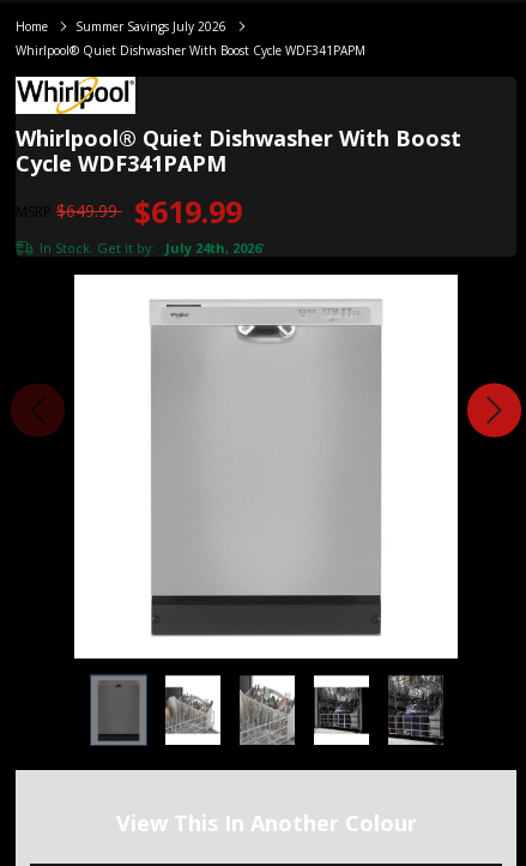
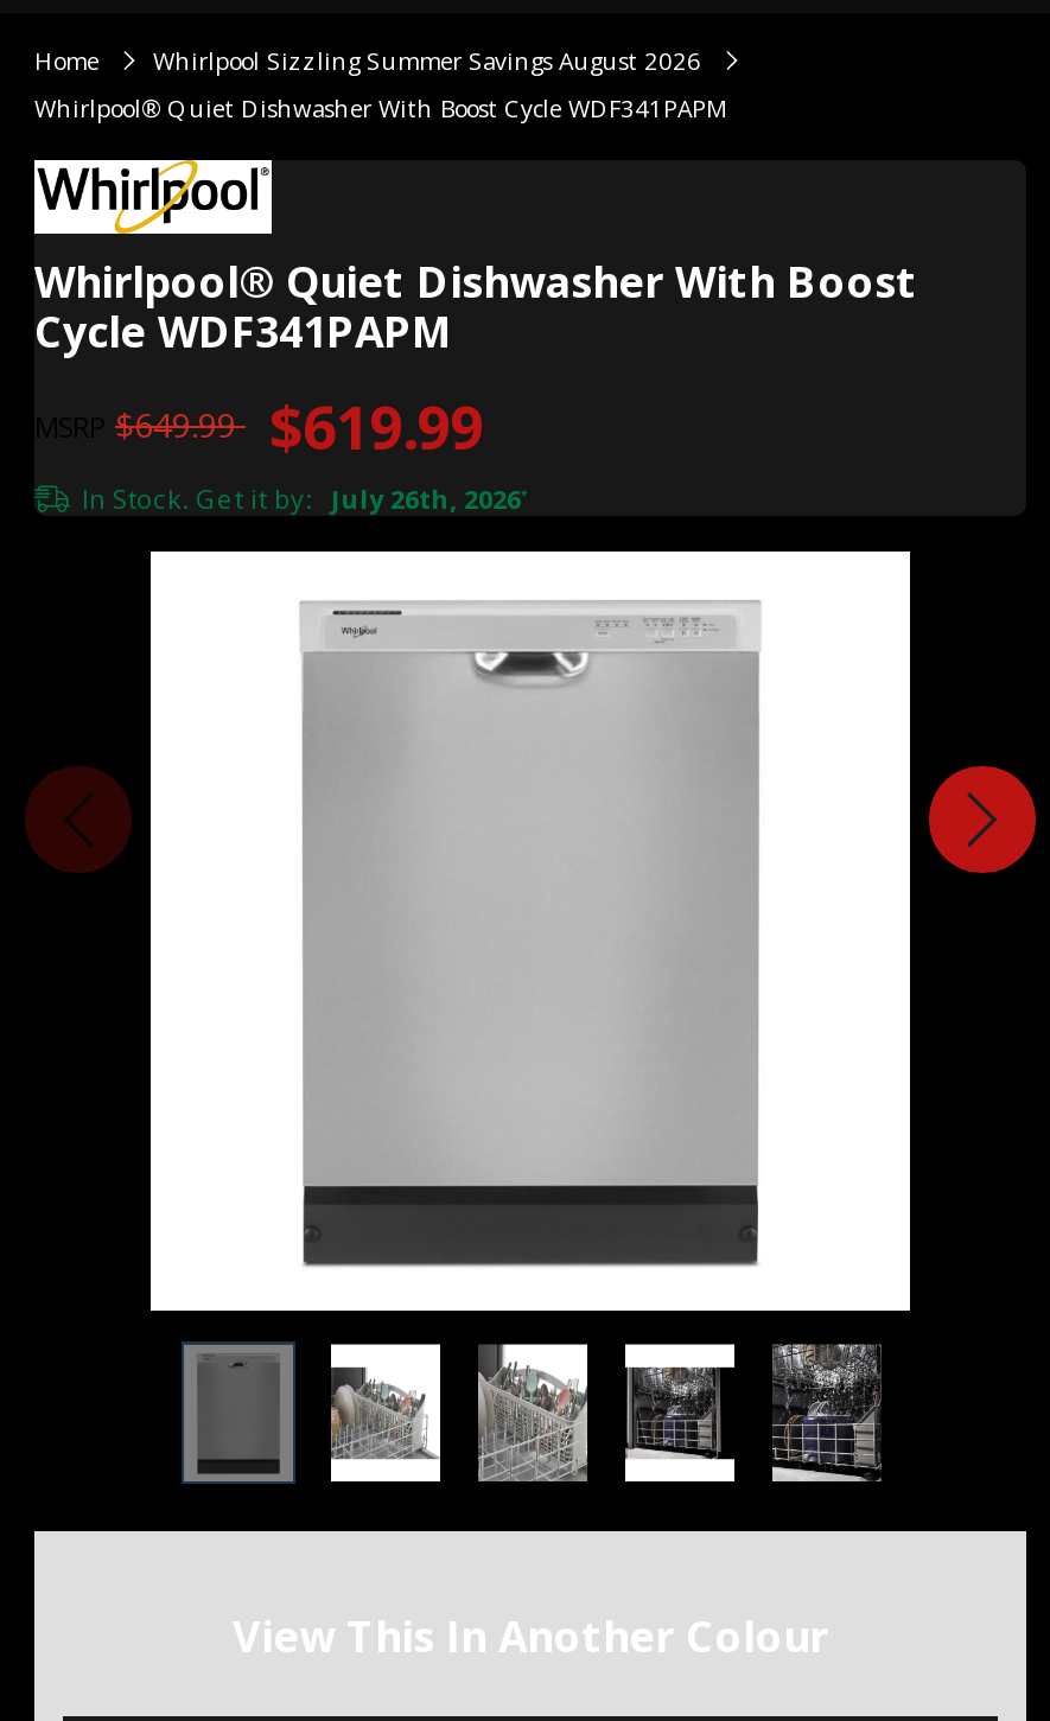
- Summer Savings July 2026
+ Whirlpool Sizzling Summer Savings August 2026

- In Stock. Get it by: July 24th, 2026*
+ In Stock. Get it by: July 26th, 2026*
